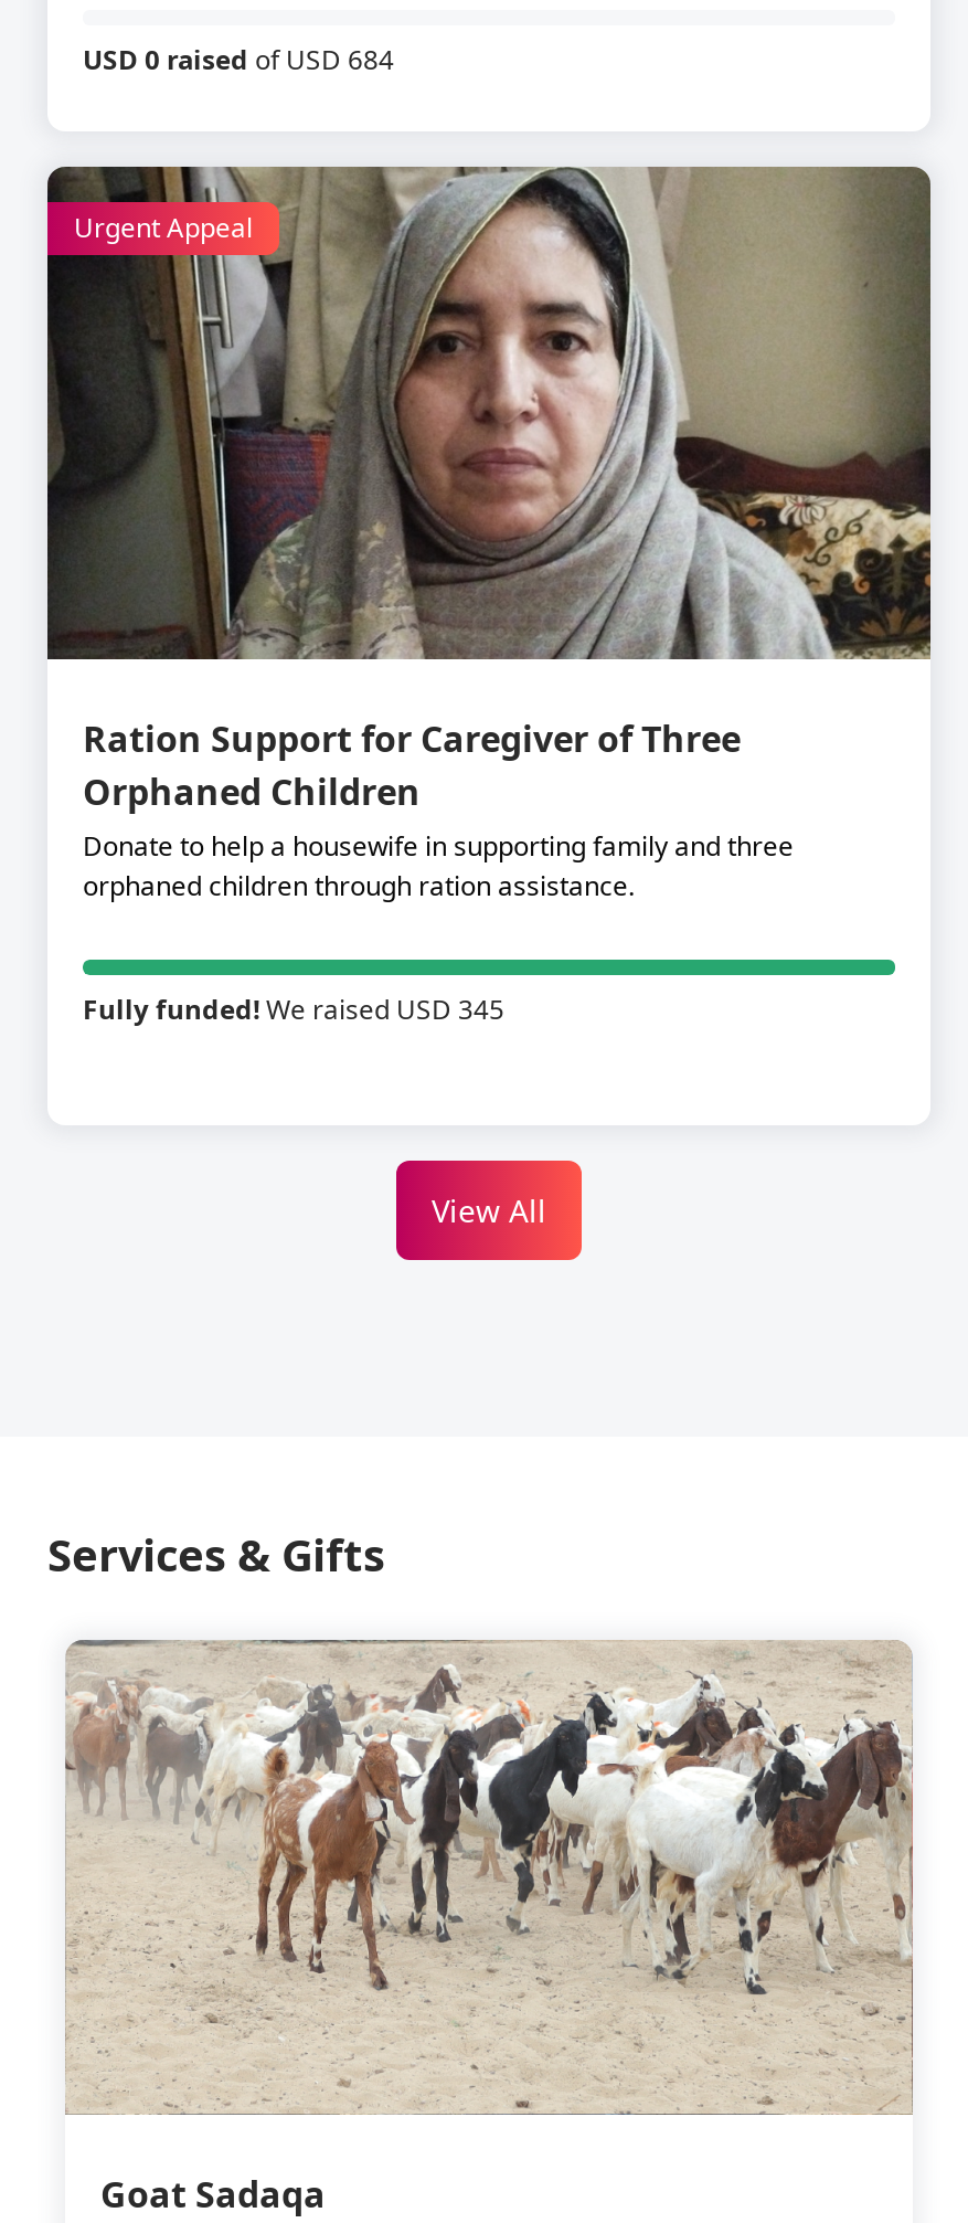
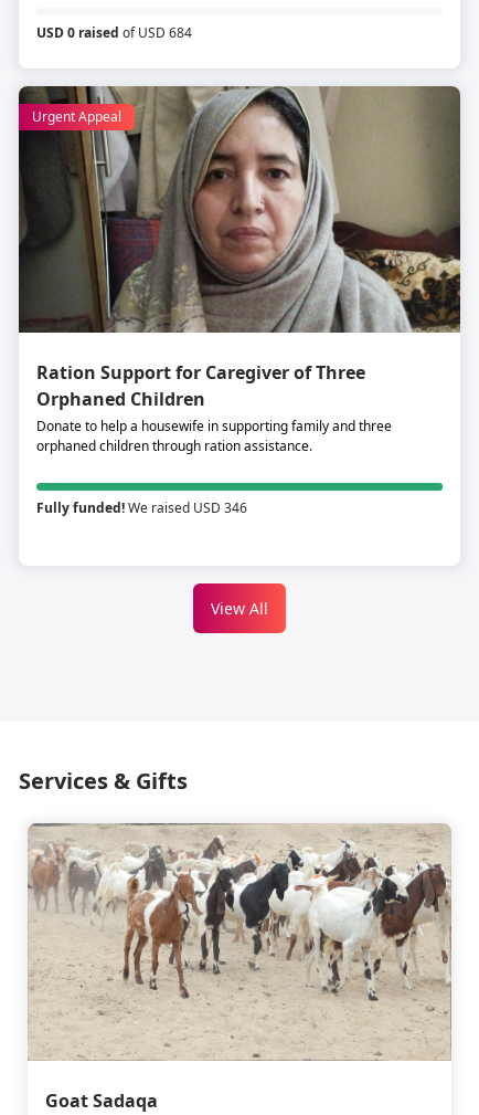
- Fully funded! We raised USD 345
+ Fully funded! We raised USD 346
